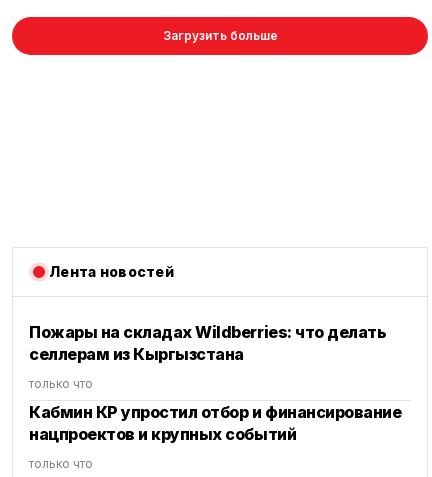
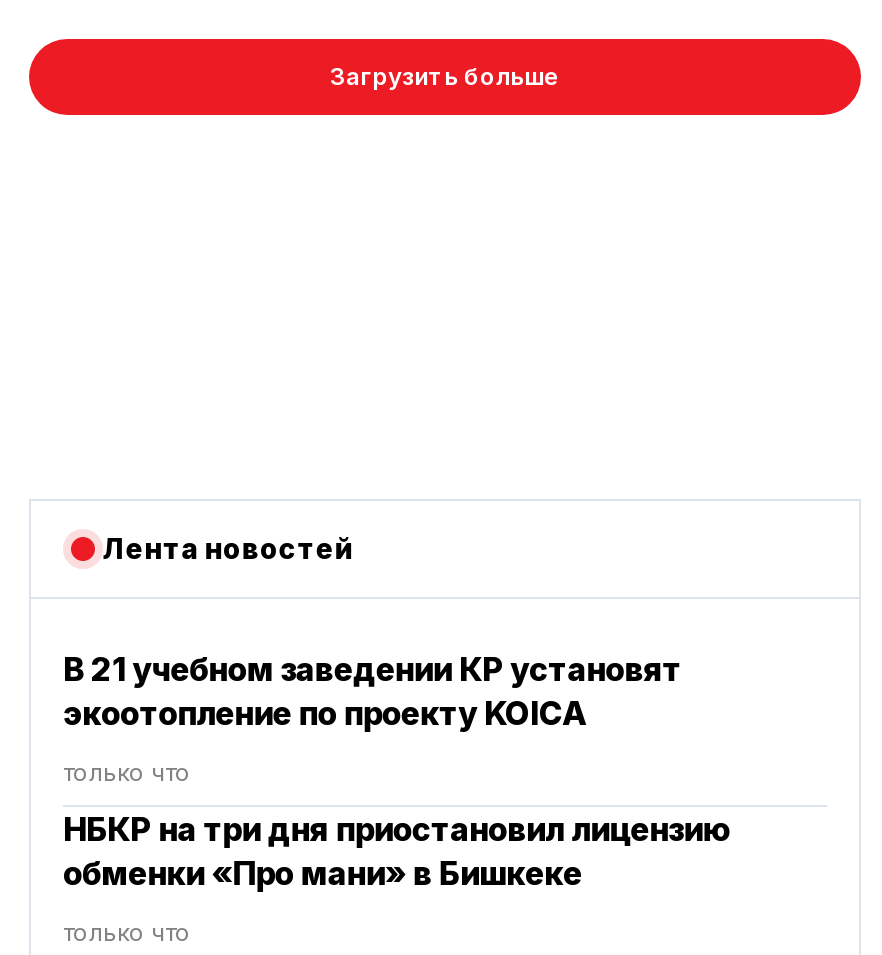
- Пожары на складах Wildberries: что делать
- селлерам из Кыргызстана
+ В 21 учебном заведении КР установят
+ экоотопление по проекту KOICA

- Кабмин КР упростил отбор и финансирование
- нацпроектов и крупных событий
+ НБКР на три дня приостановил лицензию
+ обменки «Про мани» в Бишкеке
